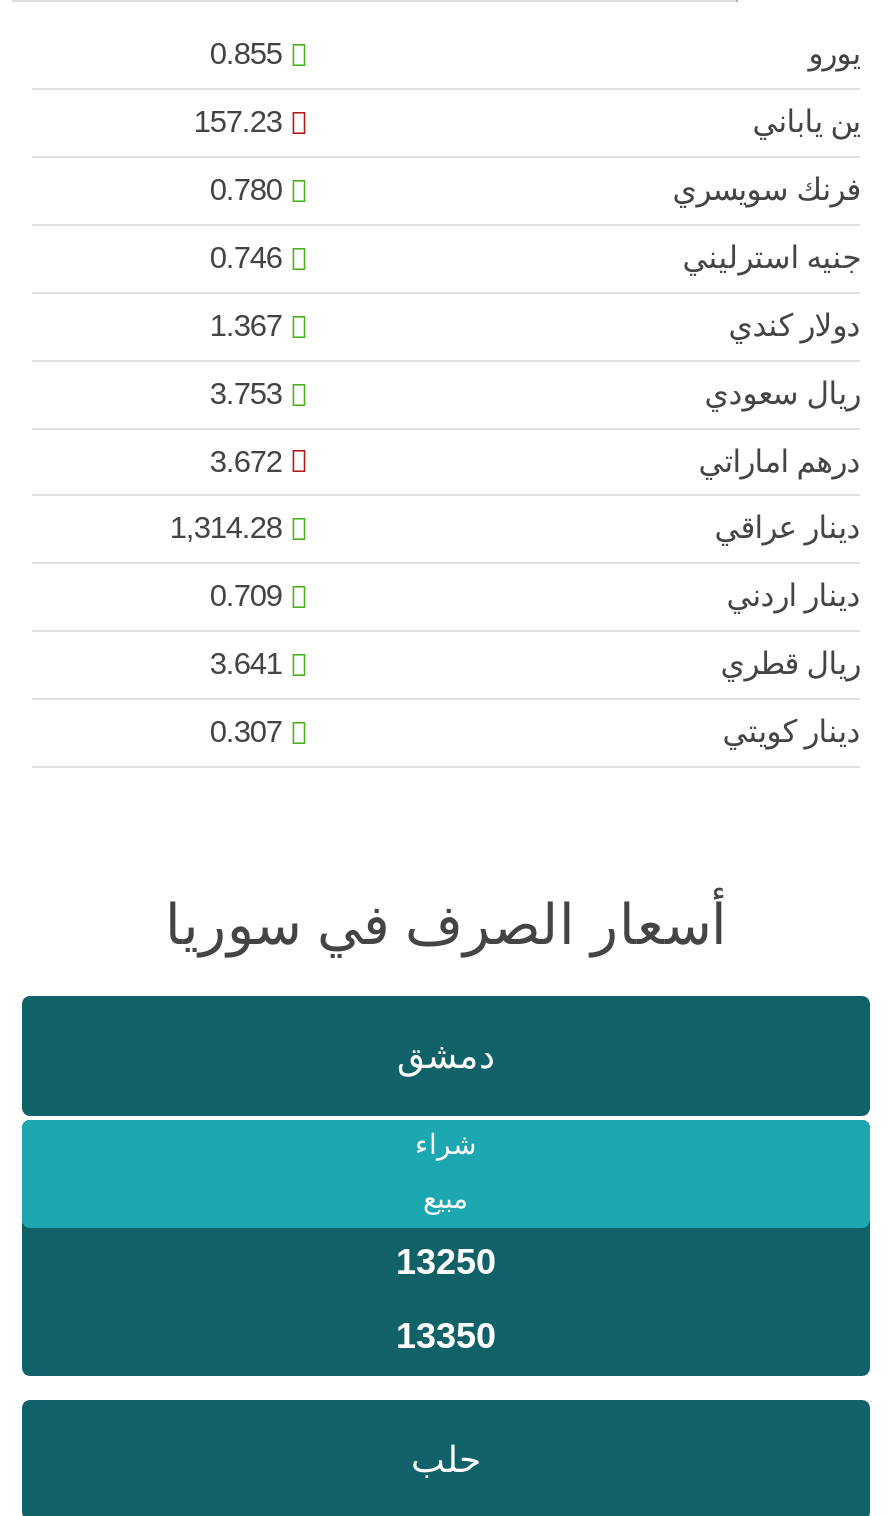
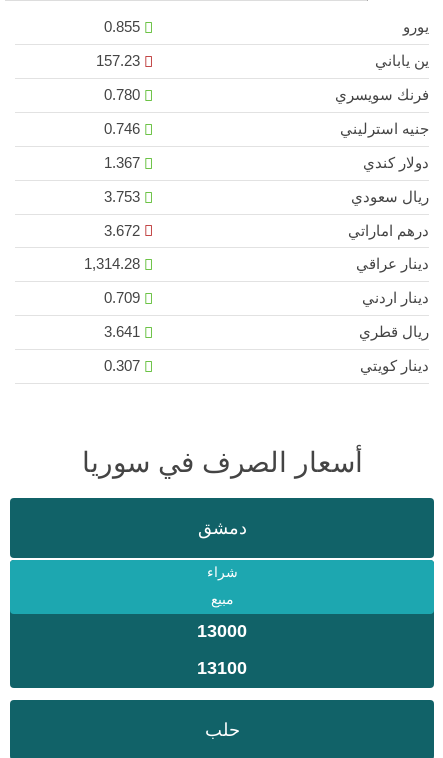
- 13250
+ 13000

- 13350
+ 13100
